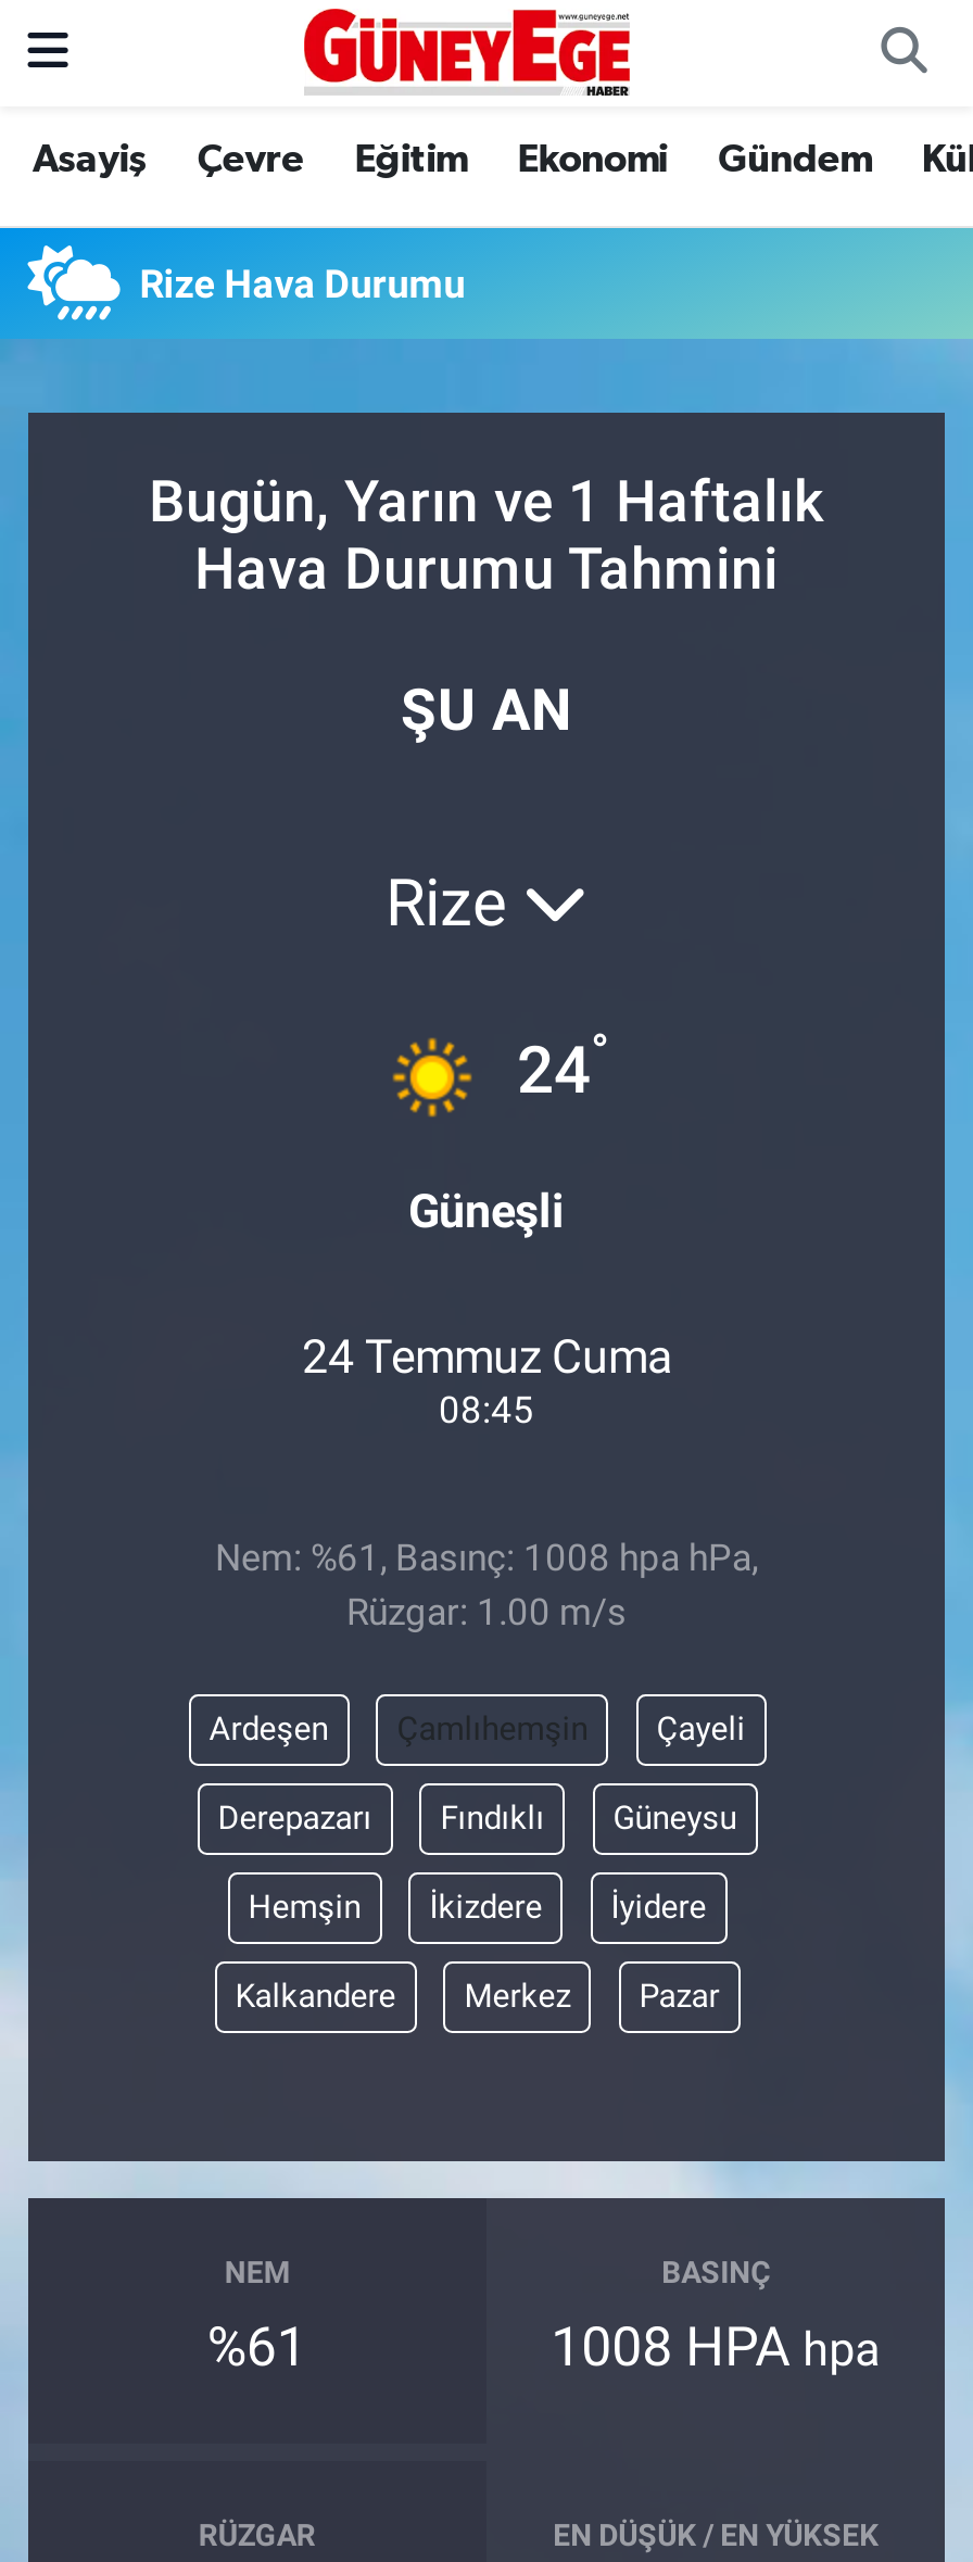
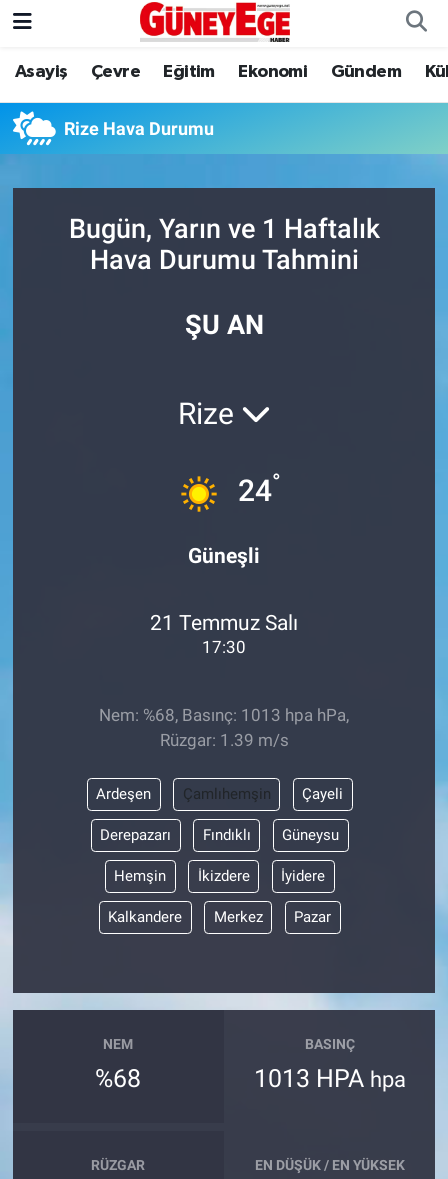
- 24 Temmuz Cuma
+ 21 Temmuz Salı

- 08:45
+ 17:30

- Nem: %61, Basınç: 1008 hpa hPa,
+ Nem: %68, Basınç: 1013 hpa hPa,

- Rüzgar: 1.00 m/s
+ Rüzgar: 1.39 m/s

- %61
+ %68

- 1008 HPA hpa
+ 1013 HPA hpa
